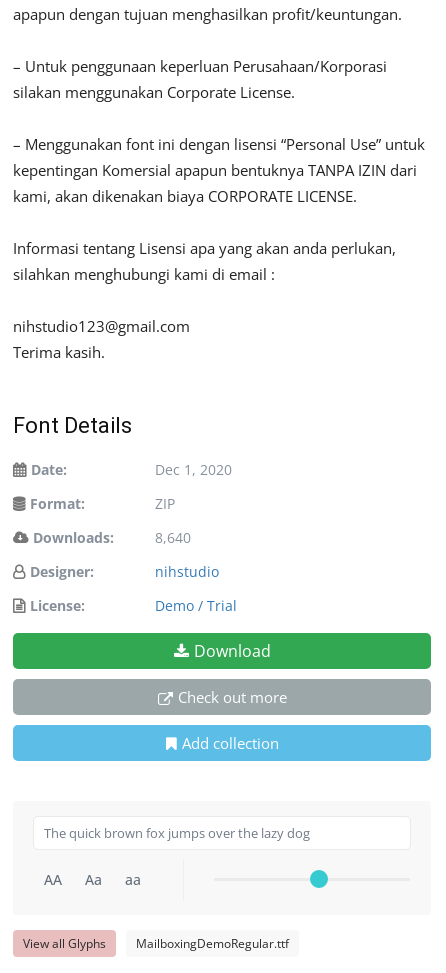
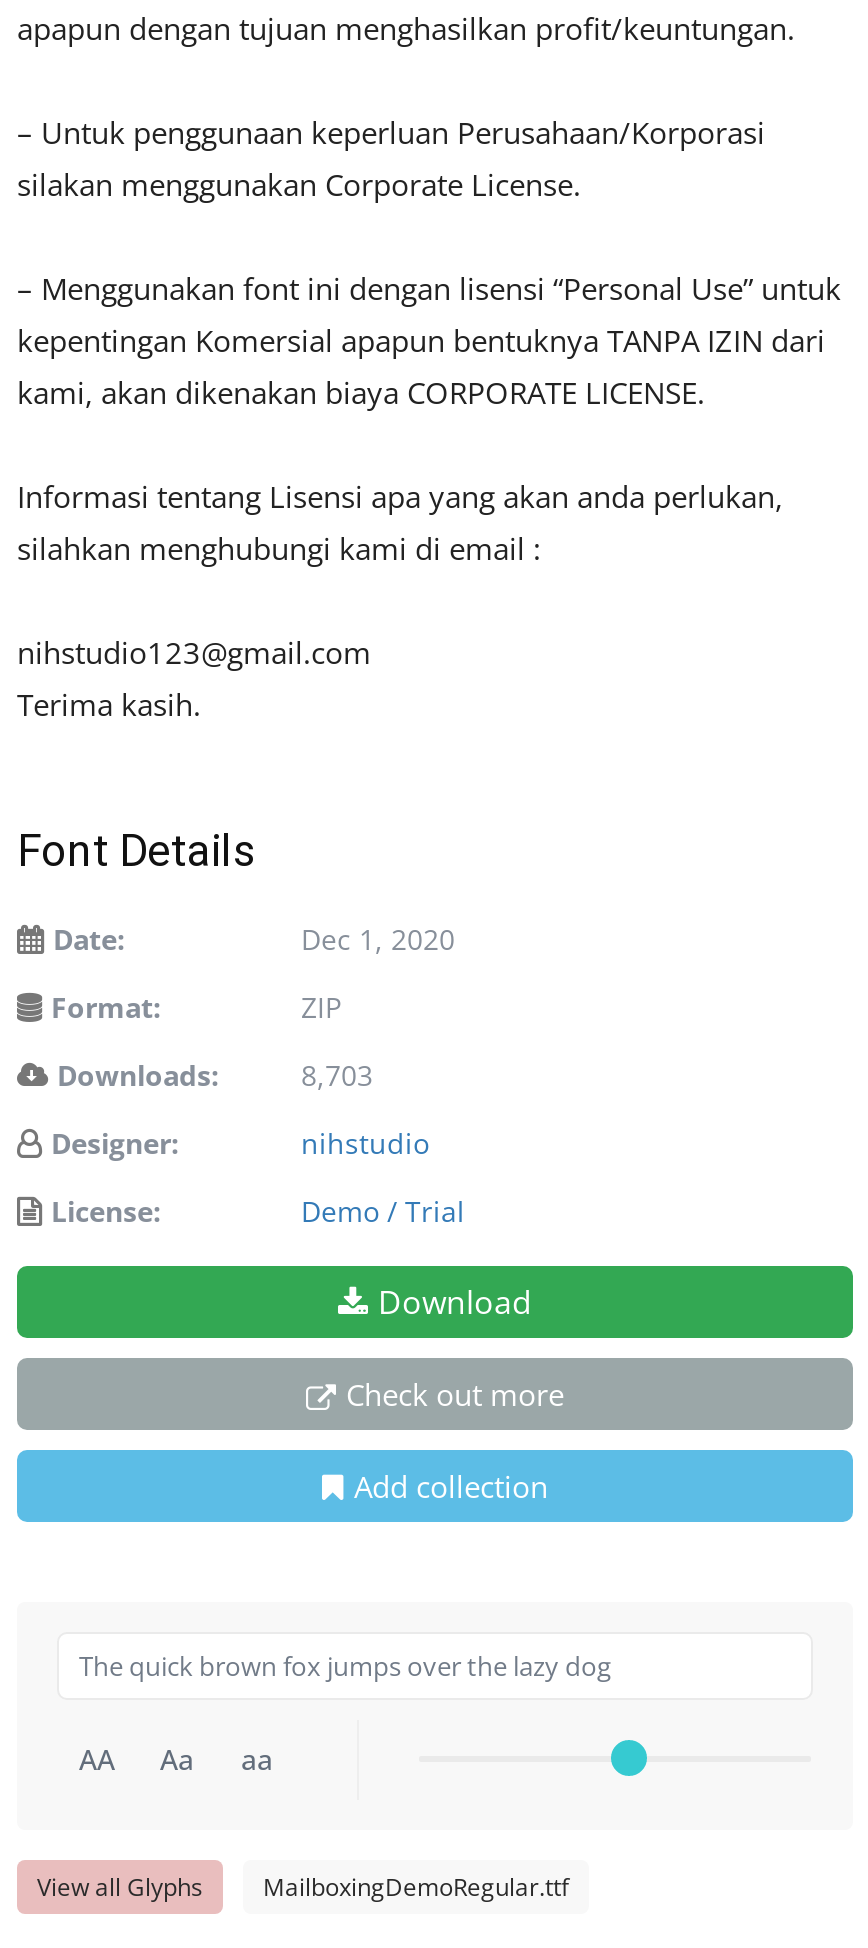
- 8,640
+ 8,703
